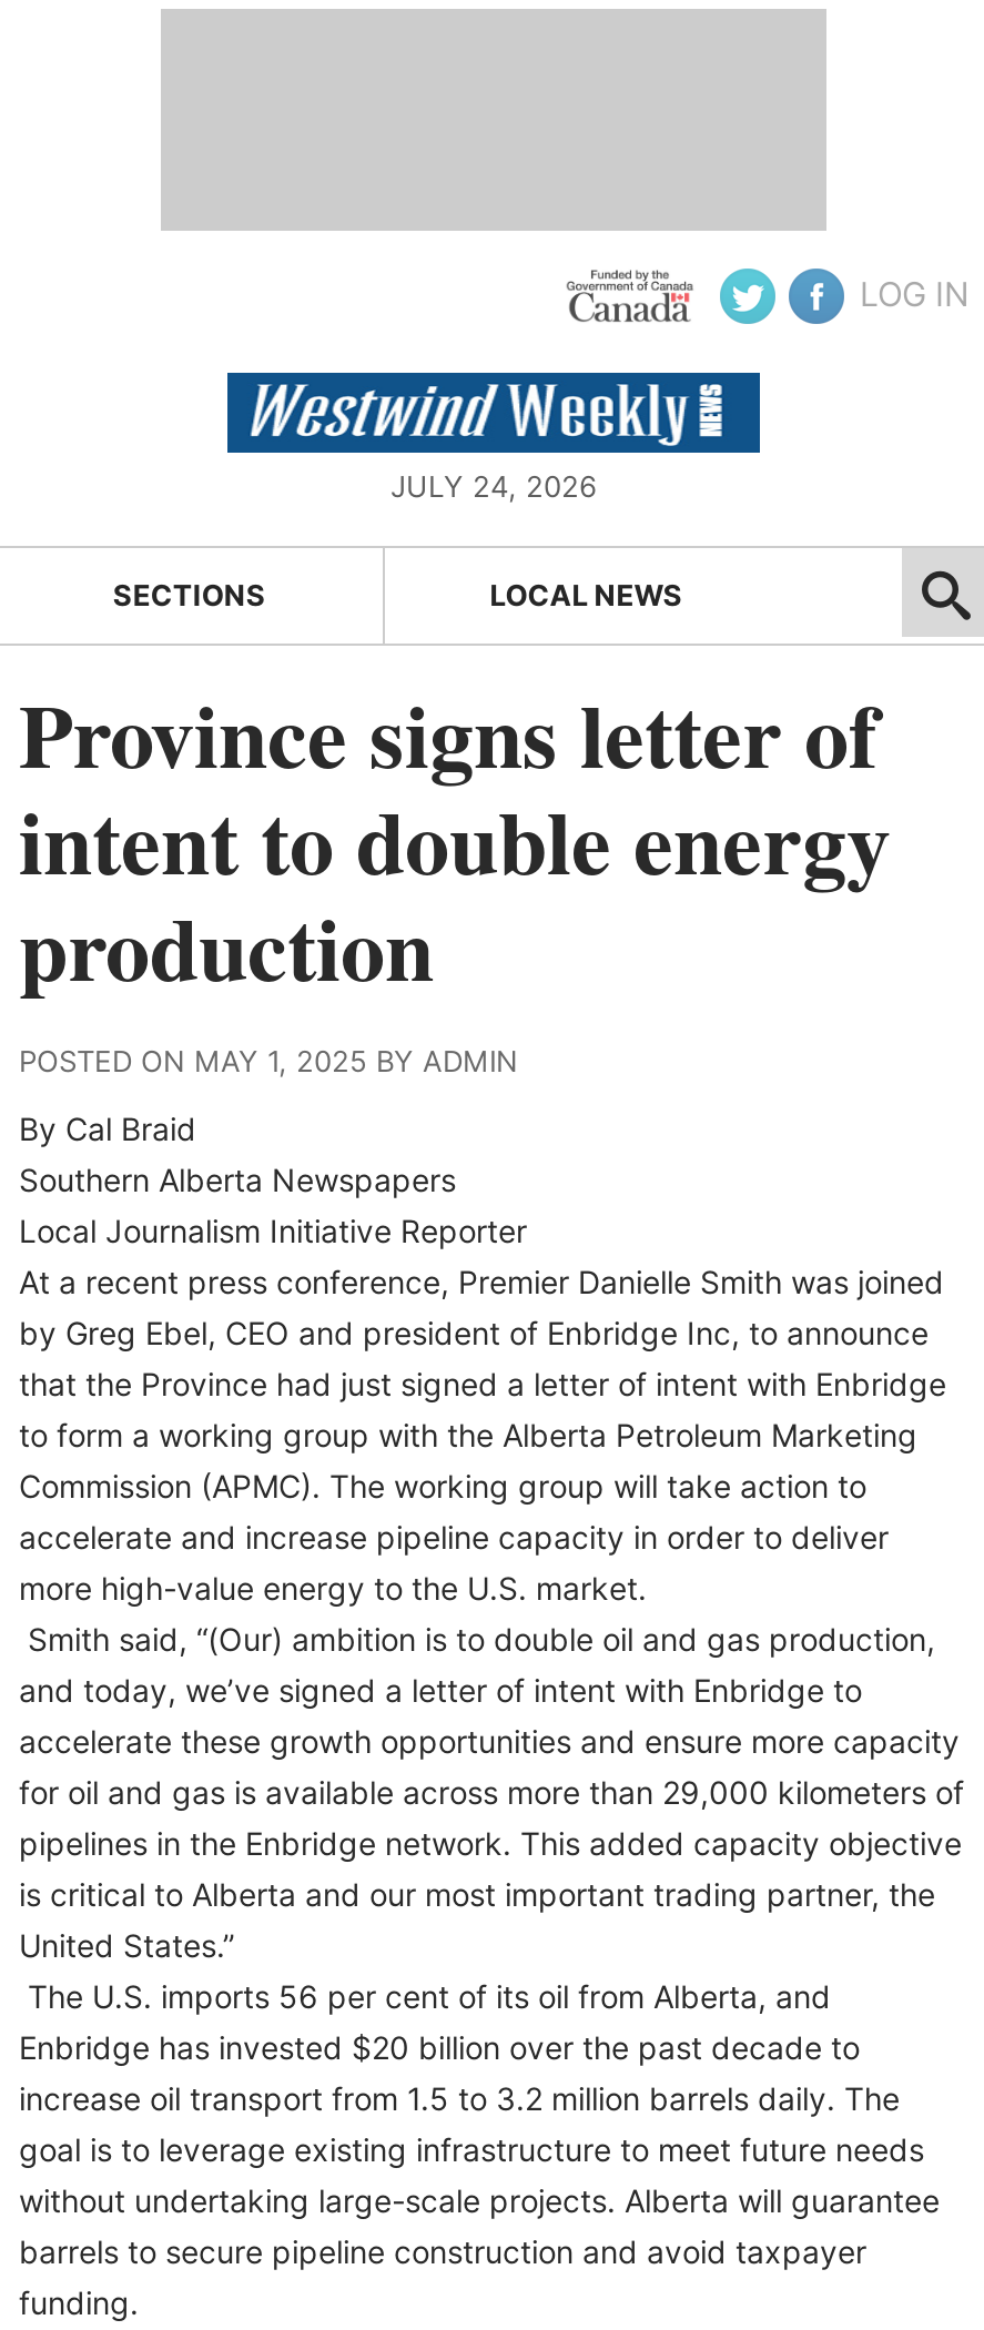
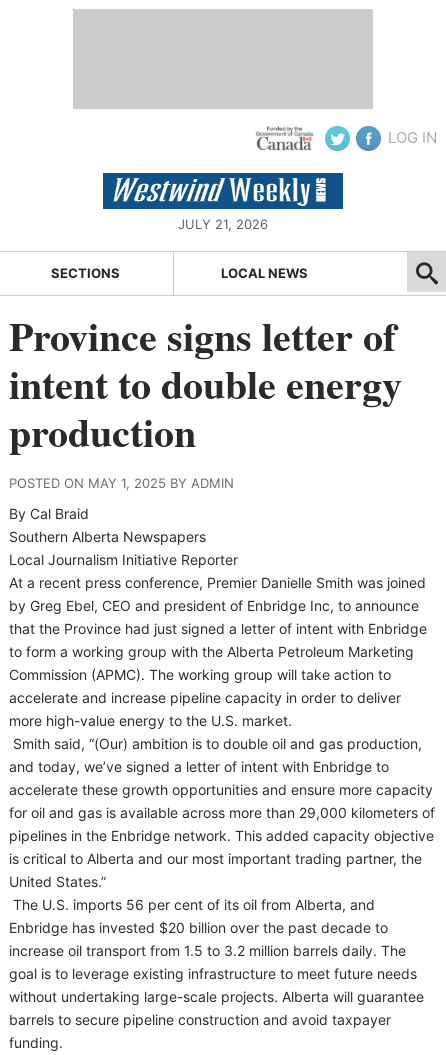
- JULY 24, 2026
+ JULY 21, 2026
